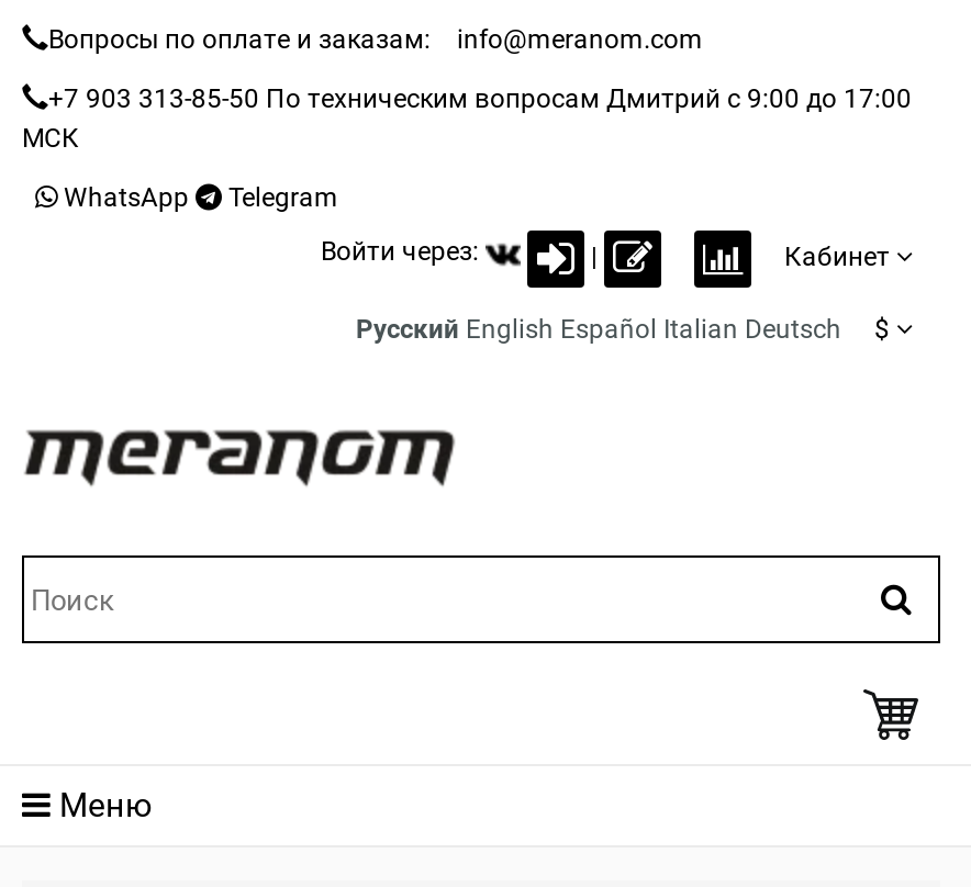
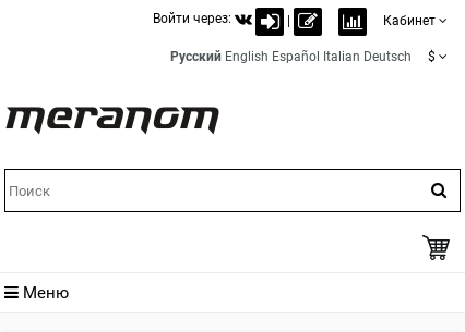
- Вопросы по оплате и заказам:
- info@meranom.com
- +7 903 313-85-50 По техническим вопросам Дмитрий с 9:00 до 17:00
- МСК
- WhatsApp
- Telegram
